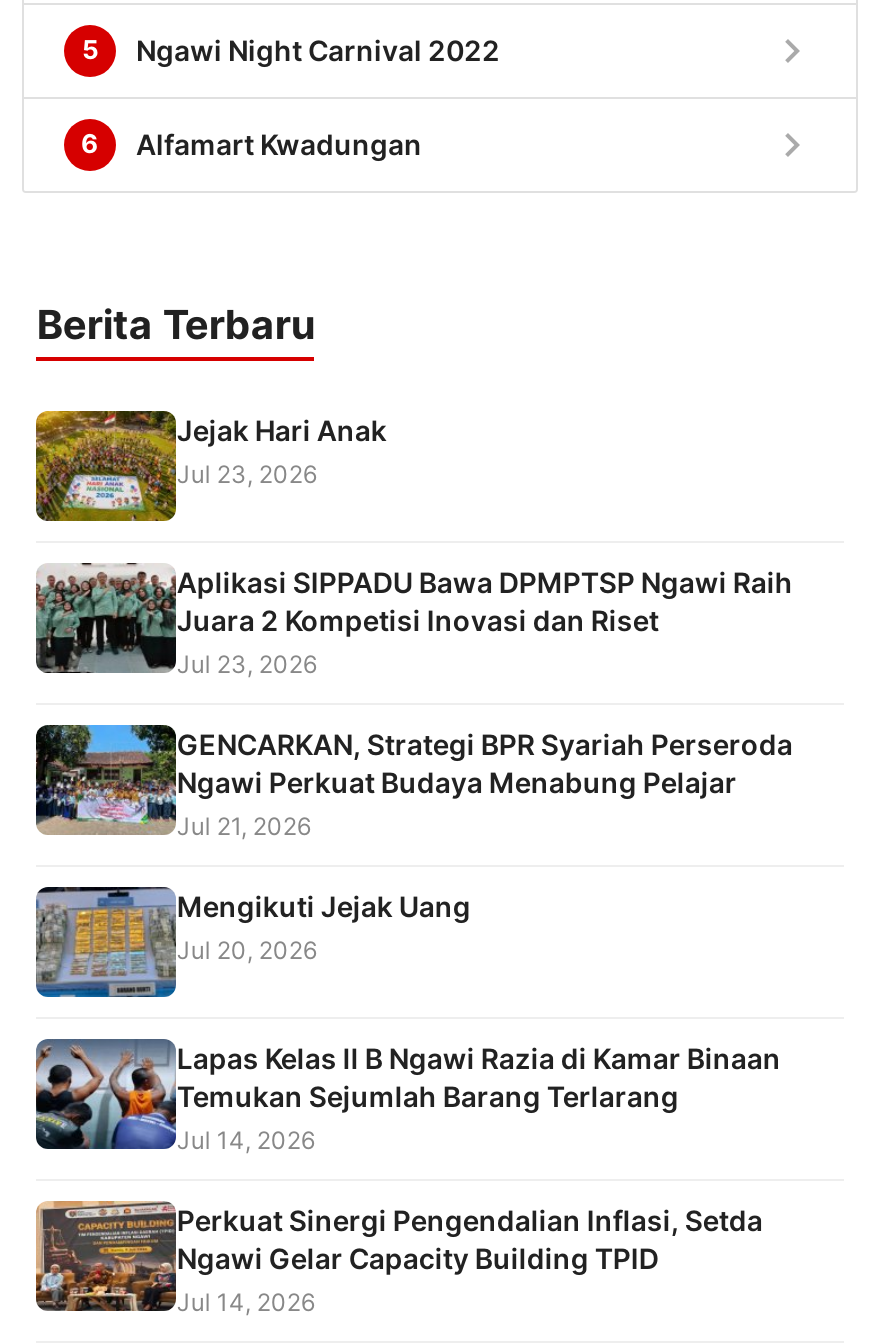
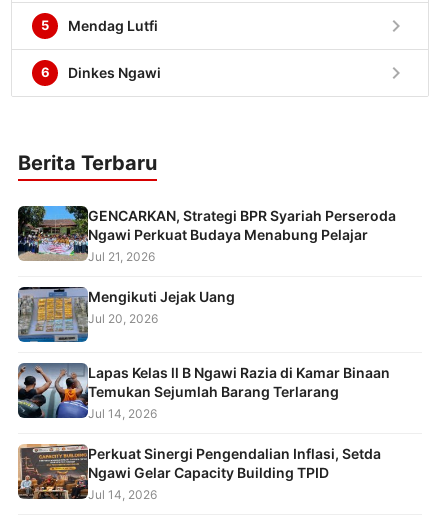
- Ngawi Night Carnival 2022
+ Mendag Lutfi

- Alfamart Kwadungan
+ Dinkes Ngawi

- [image]
- Jejak Hari Anak
- Jul 23, 2026
- Aplikasi SIPPADU Bawa DPMPTSP Ngawi Raih
- Juara 2 Kompetisi Inovasi dan Riset
- Jul 23, 2026

- [image]
